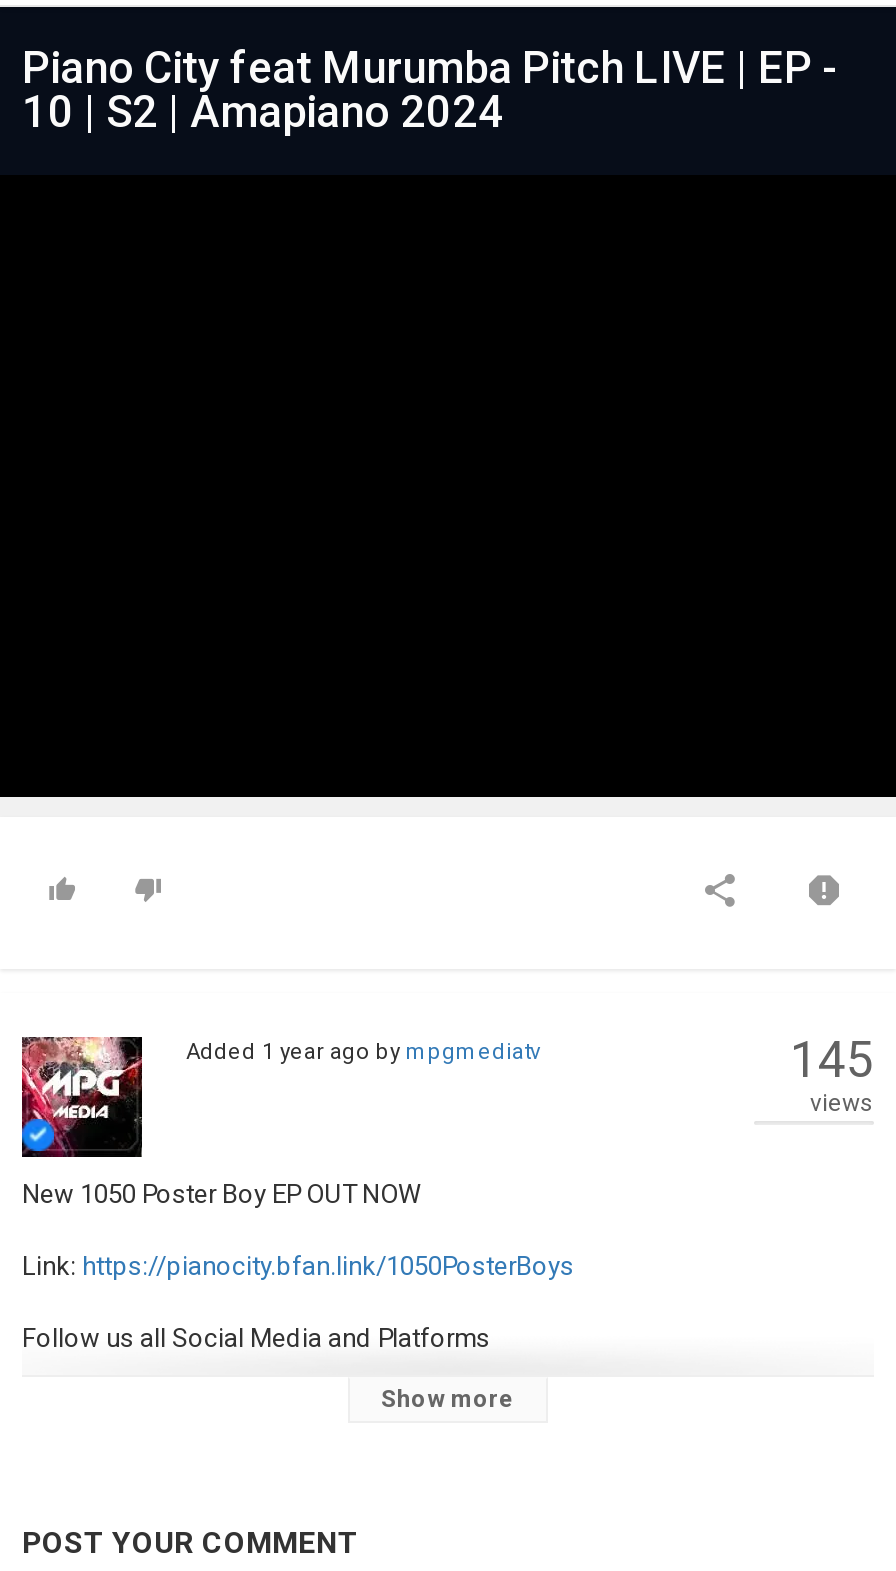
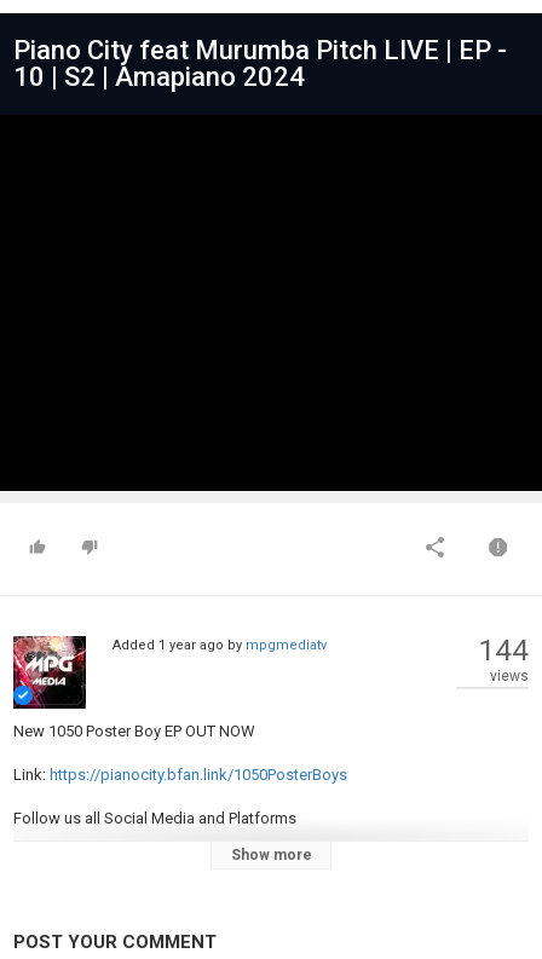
- 145
+ 144
